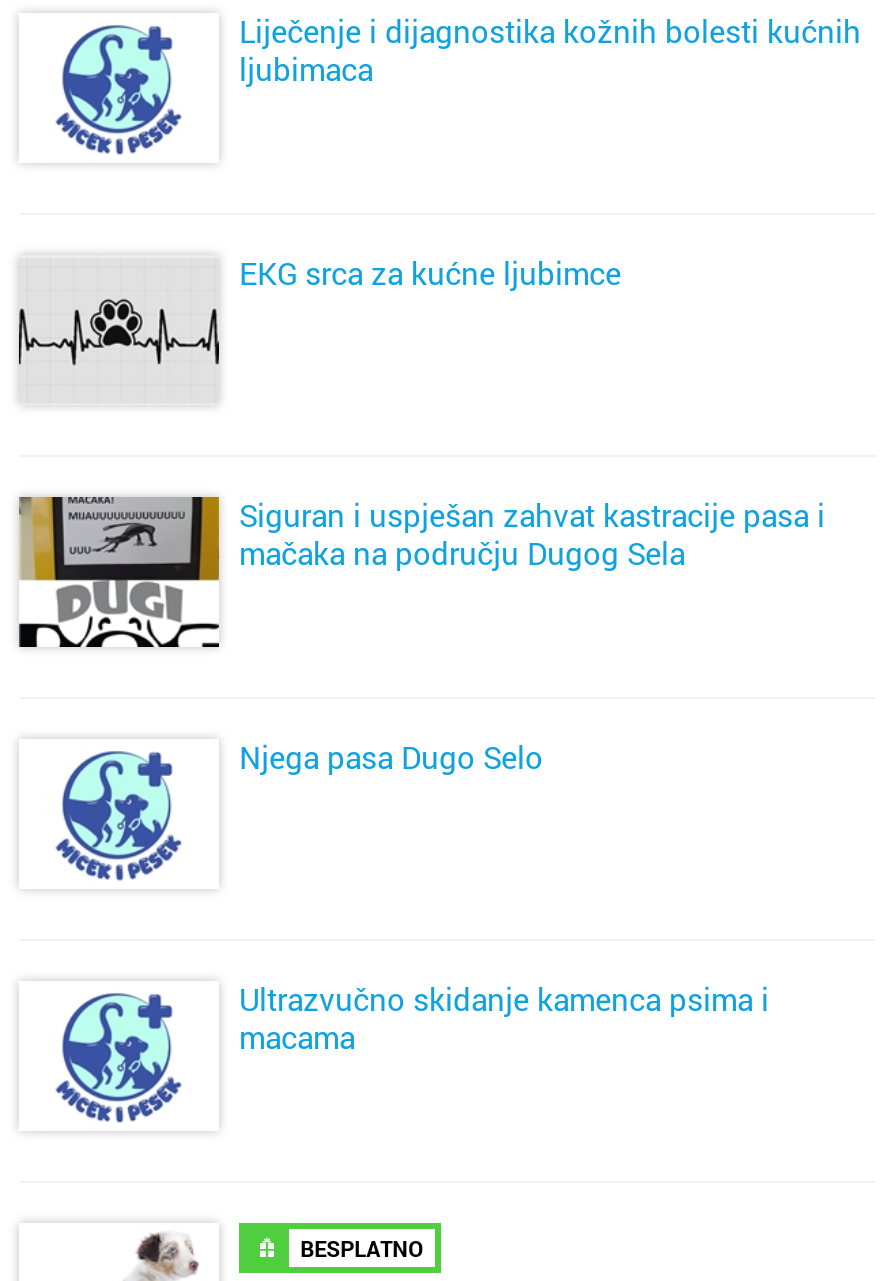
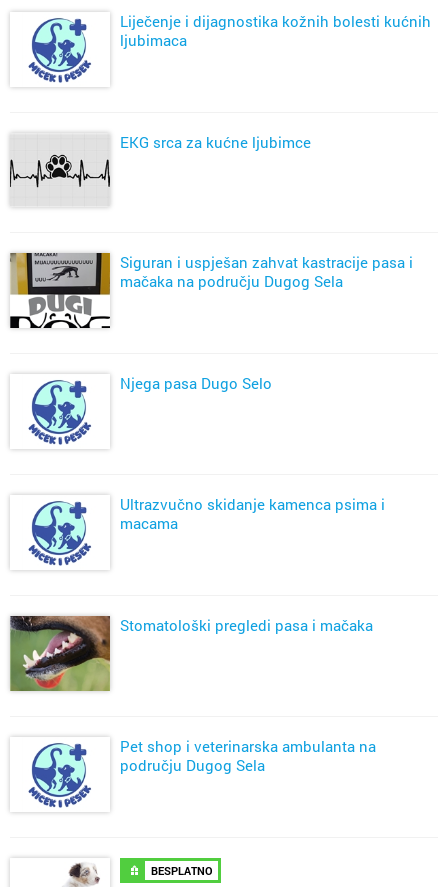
+ [image]
+ Stomatološki pregledi pasa i mačaka

+ Pet shop i veterinarska ambulanta na
+ području Dugog Sela
